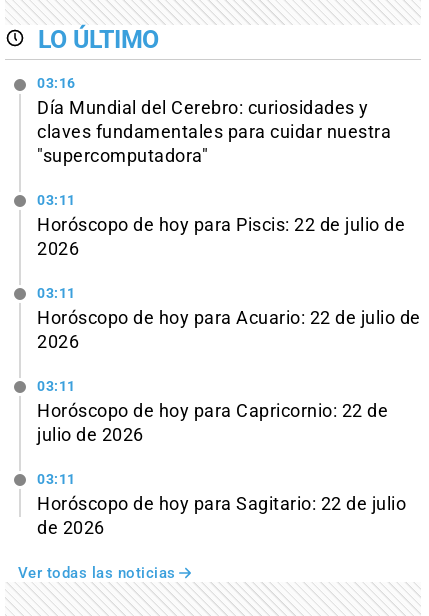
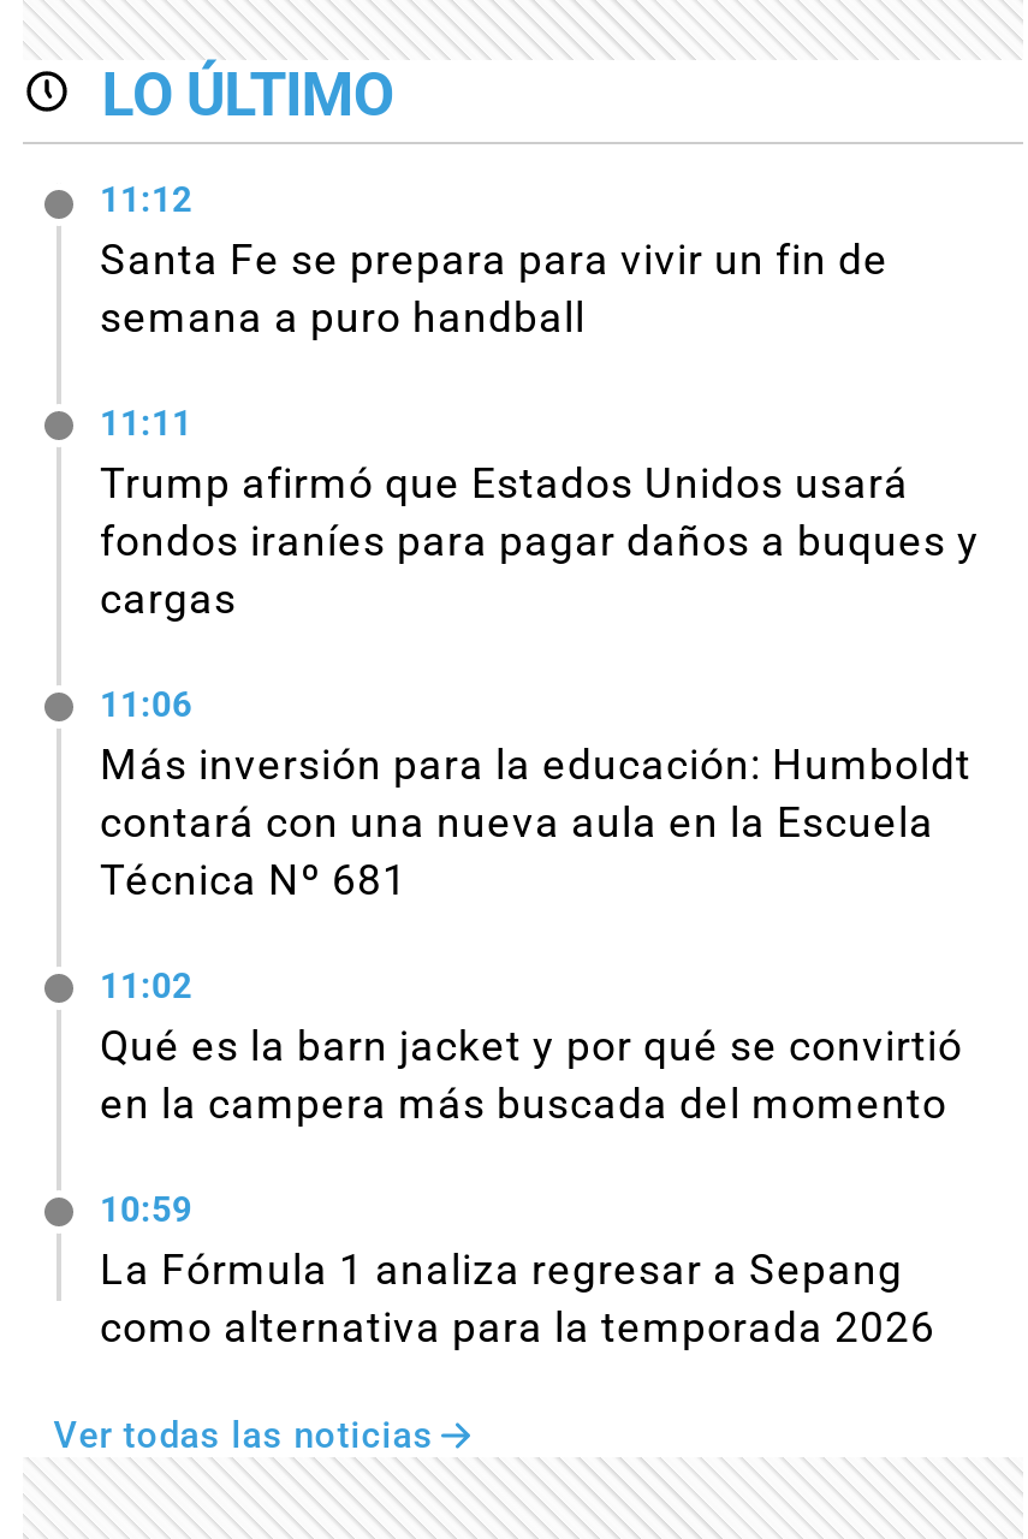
- 03:16
- Día Mundial del Cerebro: curiosidades y
- claves fundamentales para cuidar nuestra
- "supercomputadora"
+ 11:12
+ Santa Fe se prepara para vivir un fin de
+ semana a puro handball

- 03:11
- Horóscopo de hoy para Piscis: 22 de julio de
- 2026
+ 11:11
+ Trump afirmó que Estados Unidos usará
+ fondos iraníes para pagar daños a buques y
+ cargas

- 03:11
- Horóscopo de hoy para Acuario: 22 de julio de
- 2026
+ 11:06
+ Más inversión para la educación: Humboldt
+ contará con una nueva aula en la Escuela
+ Técnica Nº 681

- 03:11
- Horóscopo de hoy para Capricornio: 22 de
- julio de 2026
+ 11:02
+ Qué es la barn jacket y por qué se convirtió
+ en la campera más buscada del momento

- 03:11
- Horóscopo de hoy para Sagitario: 22 de julio
- de 2026
+ 10:59
+ La Fórmula 1 analiza regresar a Sepang
+ como alternativa para la temporada 2026
